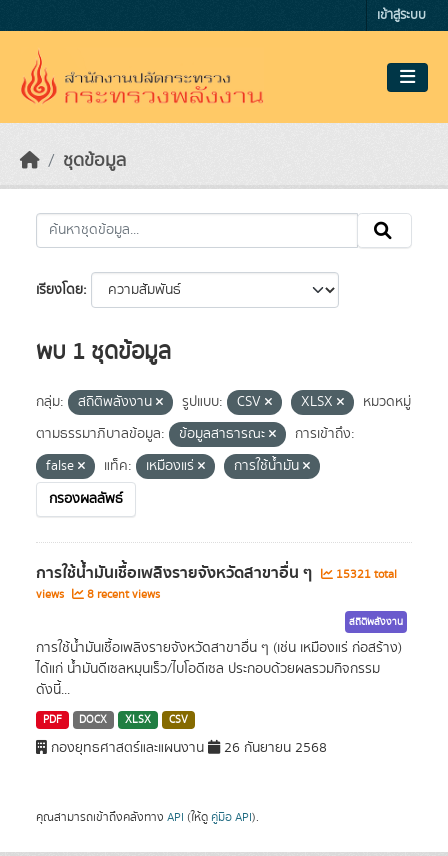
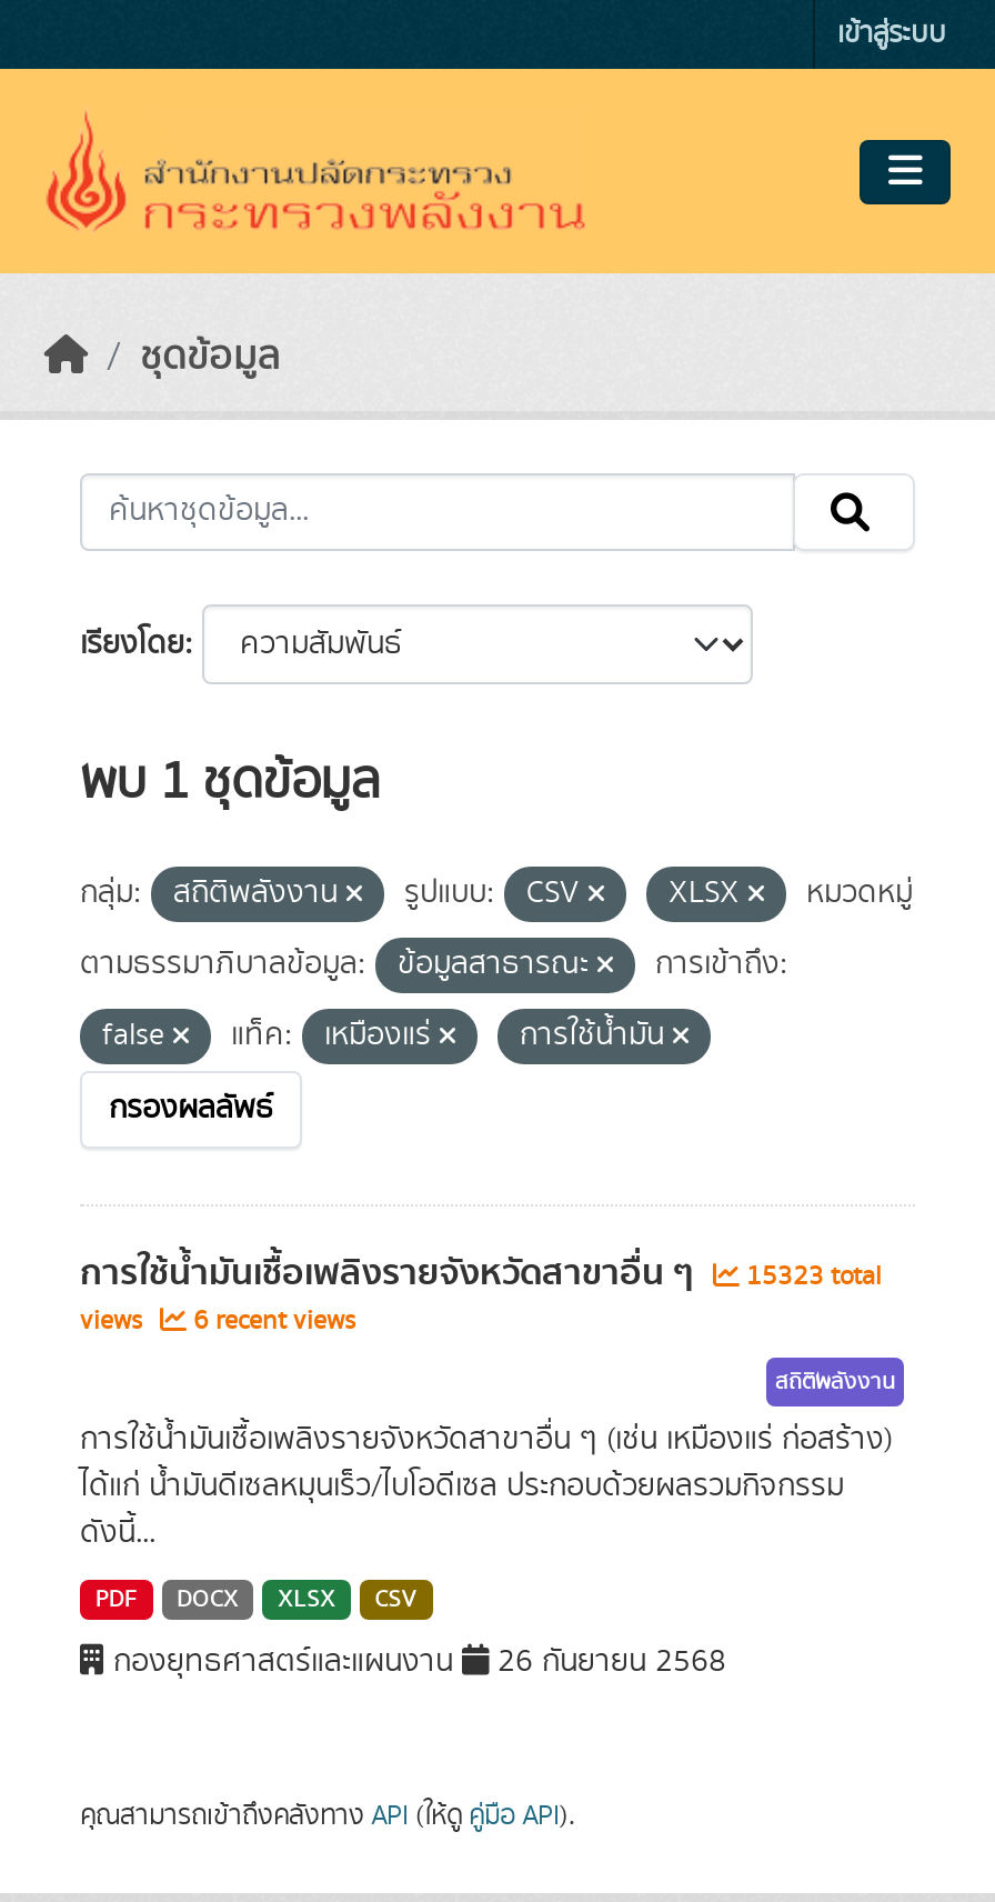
- การใช้น้ำมันเชื้อเพลิงรายจังหวัดสาขาอื่น ๆ 15321 total
+ การใช้น้ำมันเชื้อเพลิงรายจังหวัดสาขาอื่น ๆ 15323 total

- views 8 recent views
+ views 6 recent views
